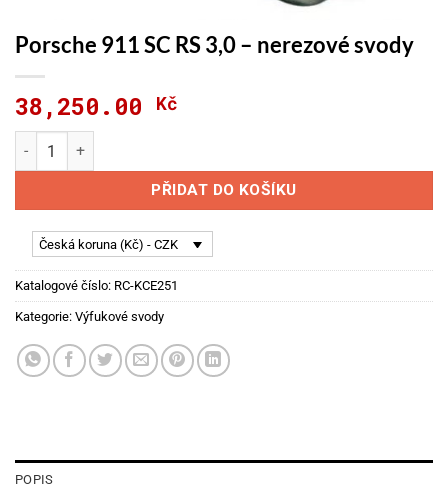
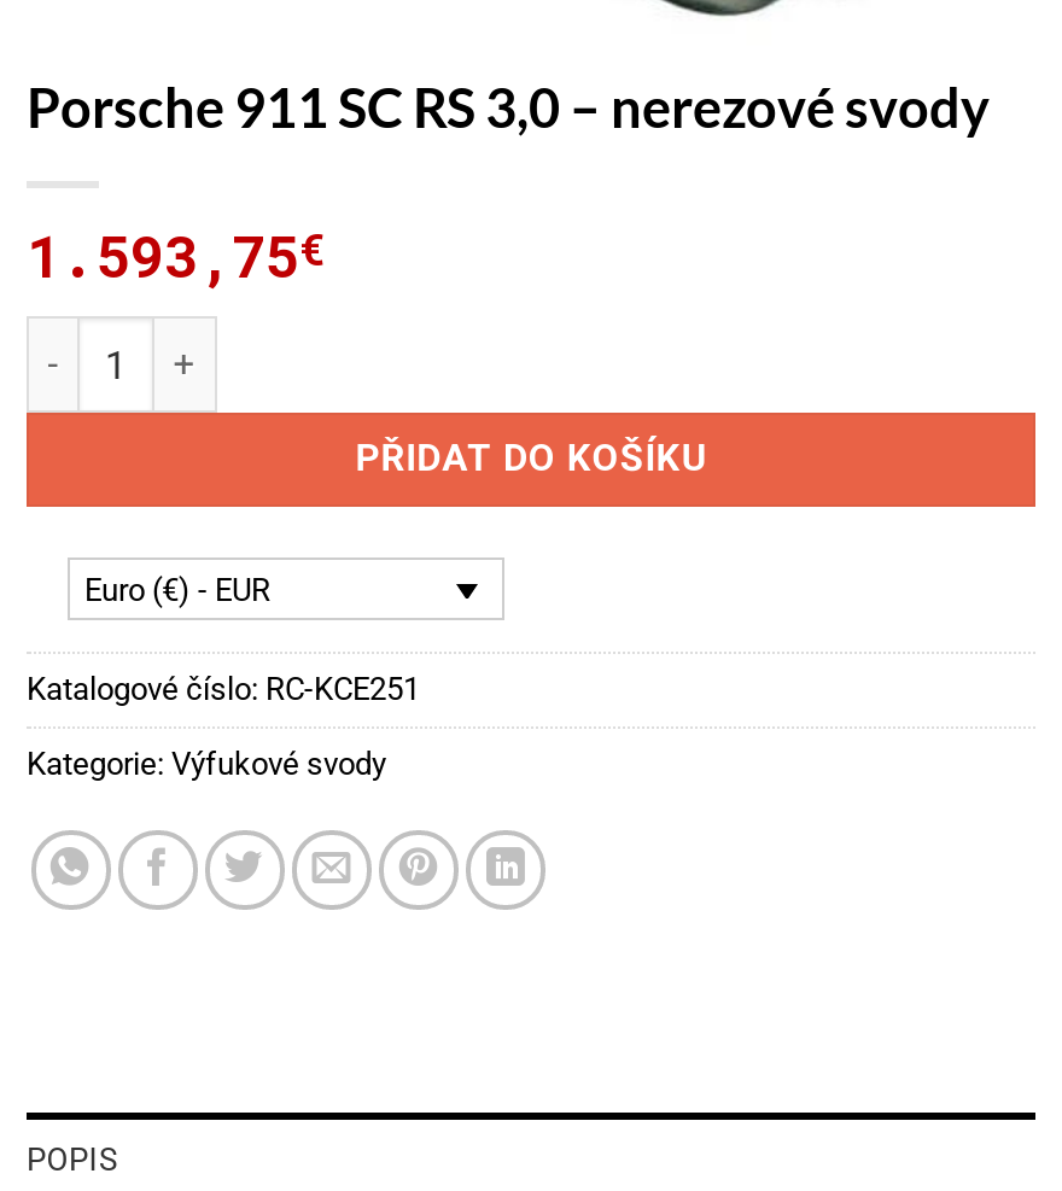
- 38,250.00Kč
+ 1.593,75€

- Česká koruna (Kč) - CZK
+ Euro (€) - EUR
